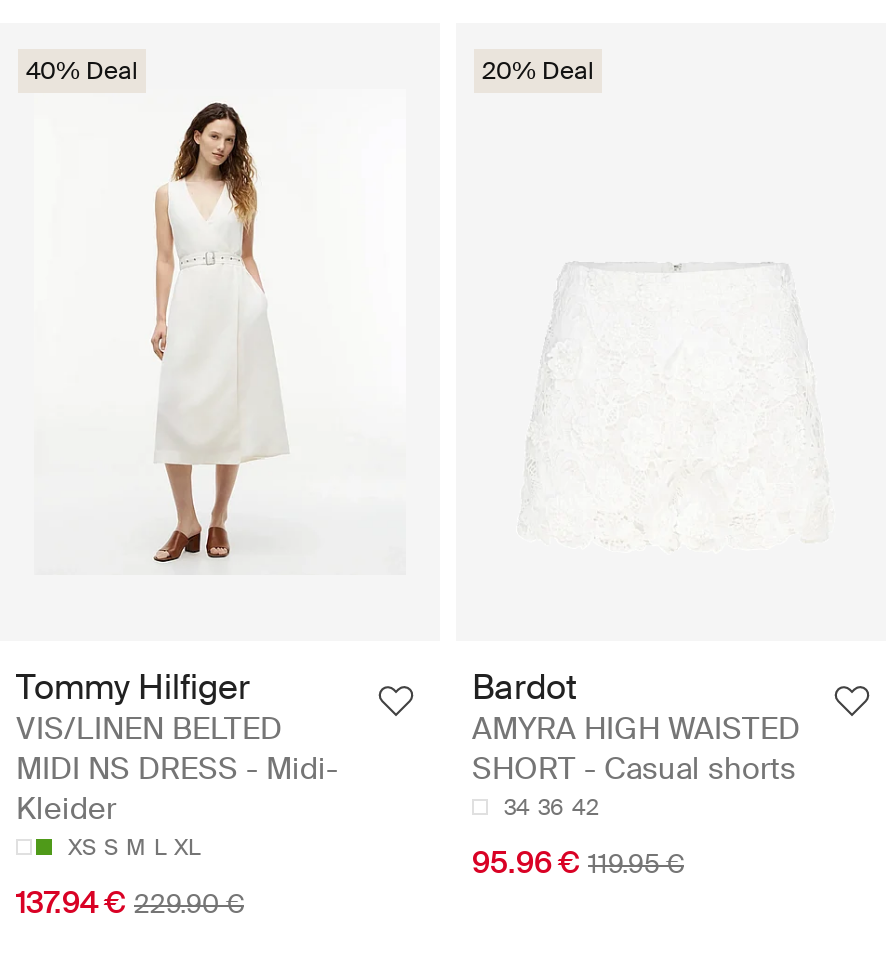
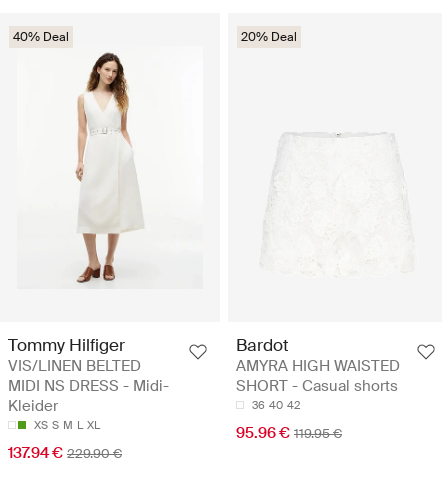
- 34 36 42
+ 36 40 42
